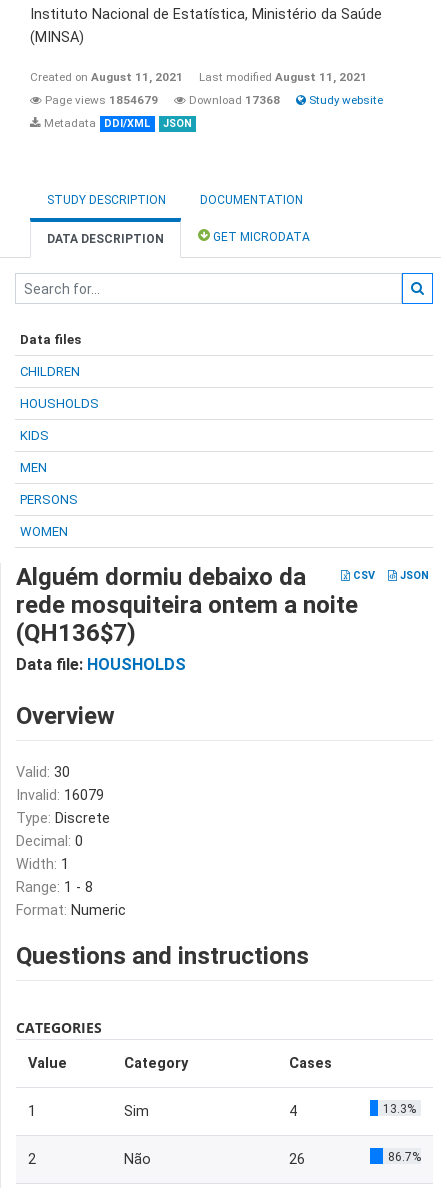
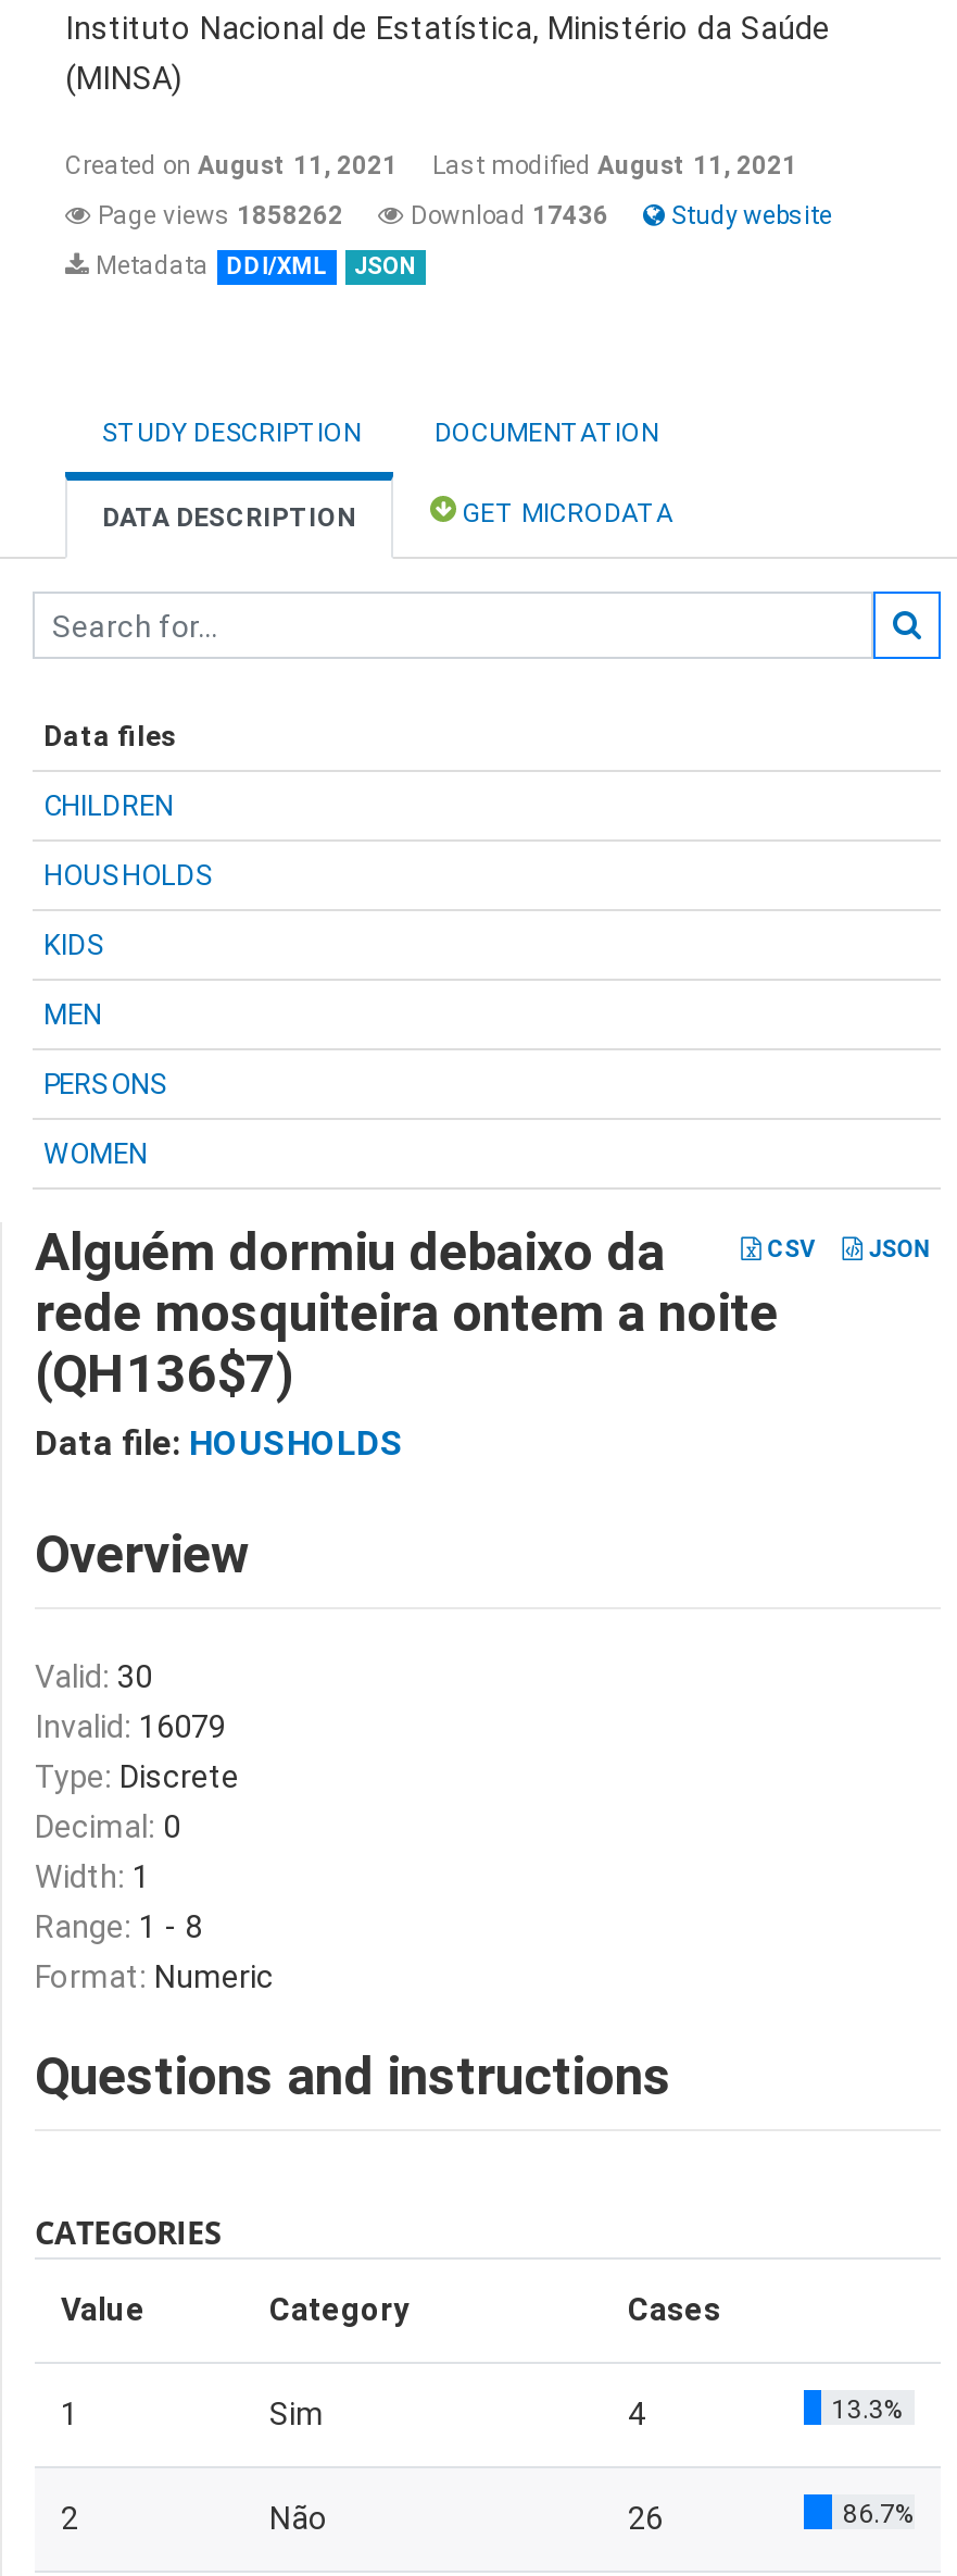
- Page views 1854679
+ Page views 1858262

- Download 17368
+ Download 17436
